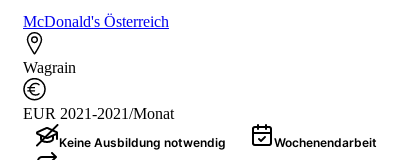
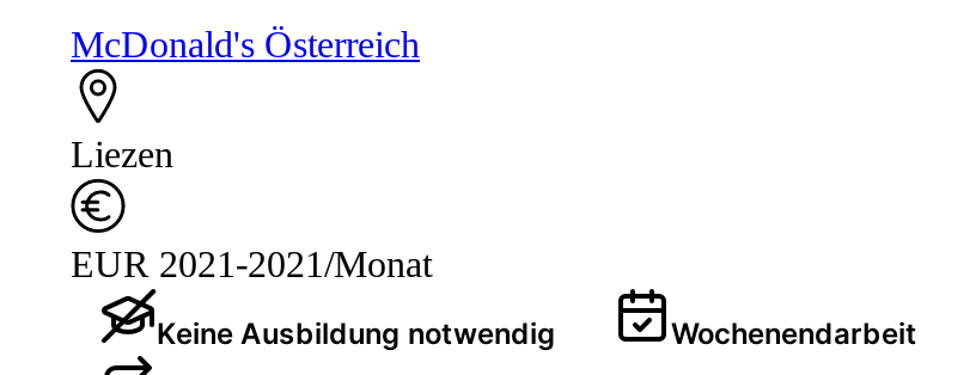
- Wagrain
+ Liezen
